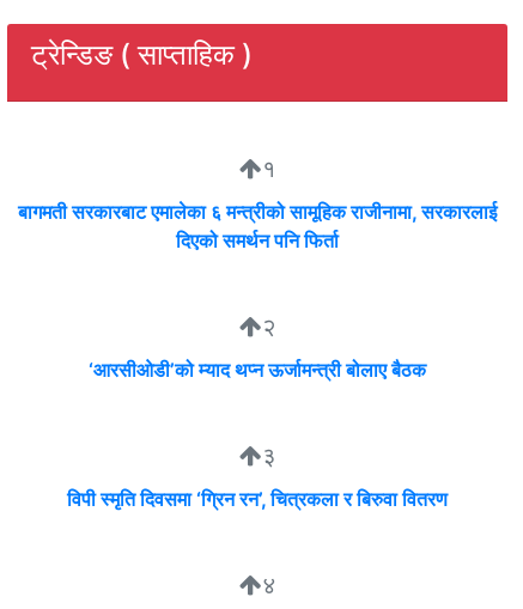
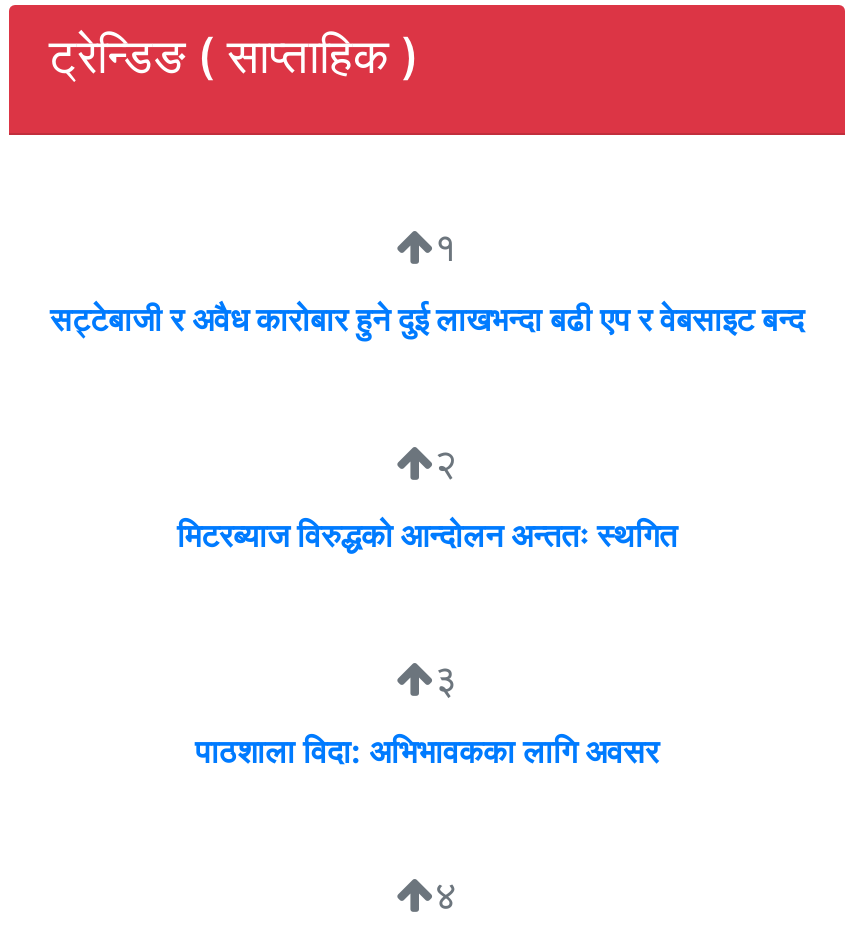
- बागमती सरकारबाट एमालेका ६ मन्त्रीको सामूहिक राजीनामा, सरकारलाई
- दिएको समर्थन पनि फिर्ता
+ सट्टेबाजी र अवैध कारोबार हुने दुई लाखभन्दा बढी एप र वेबसाइट बन्द

- ‘आरसीओडी’को म्याद थप्न ऊर्जामन्त्री बोलाए बैठक
+ मिटरब्याज विरुद्धको आन्दोलन अन्ततः स्थगित

- विपी स्मृति दिवसमा ‘ग्रिन रन’, चित्रकला र बिरुवा वितरण
+ पाठशाला विदा: अभिभावकका लागि अवसर
